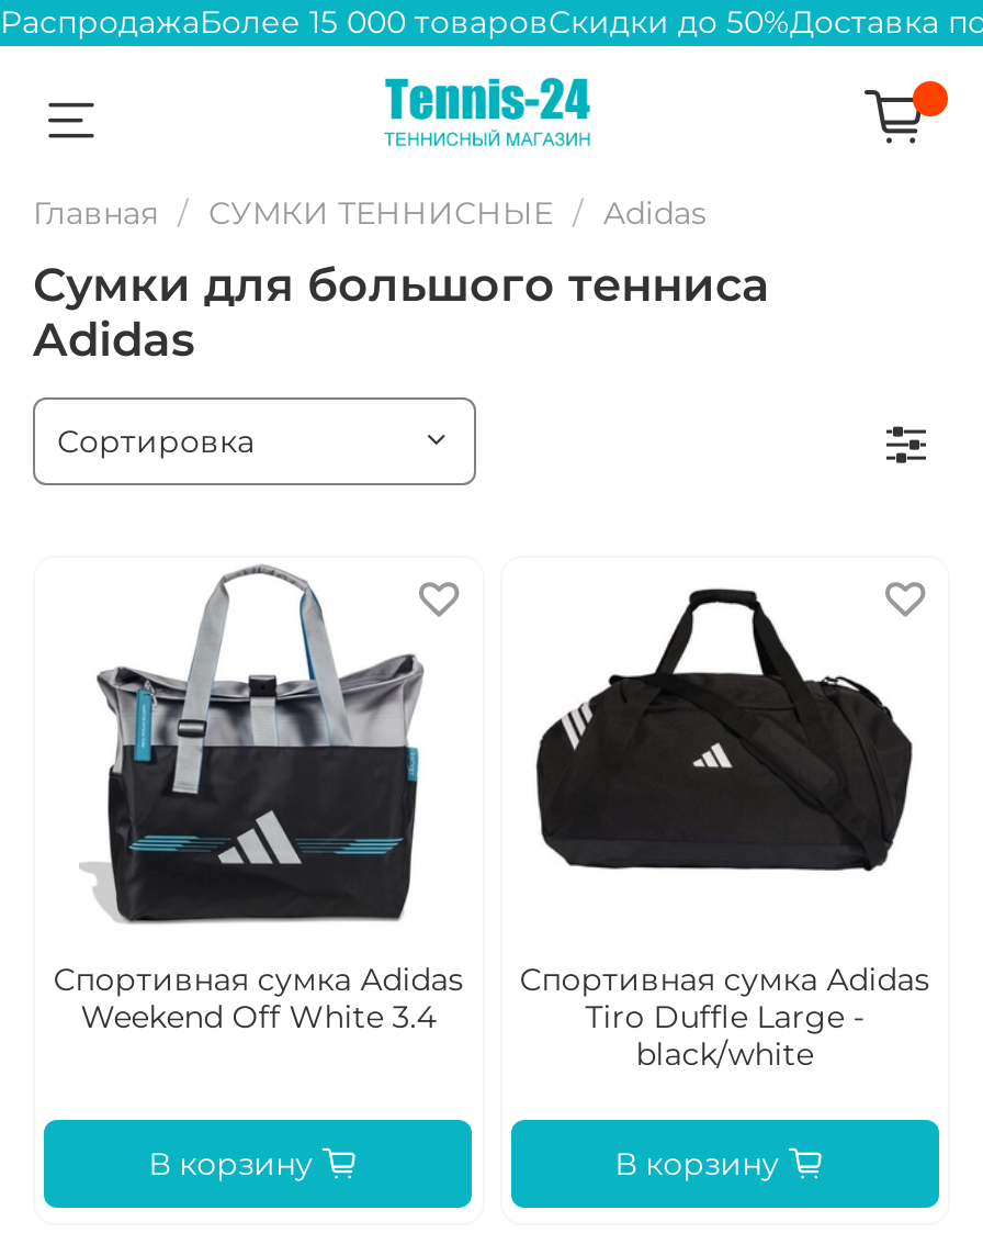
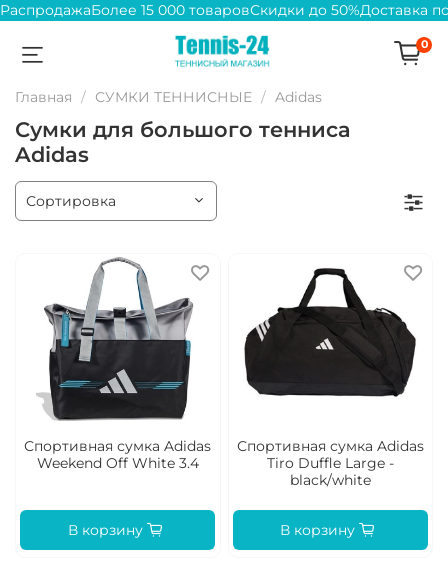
+ 0
